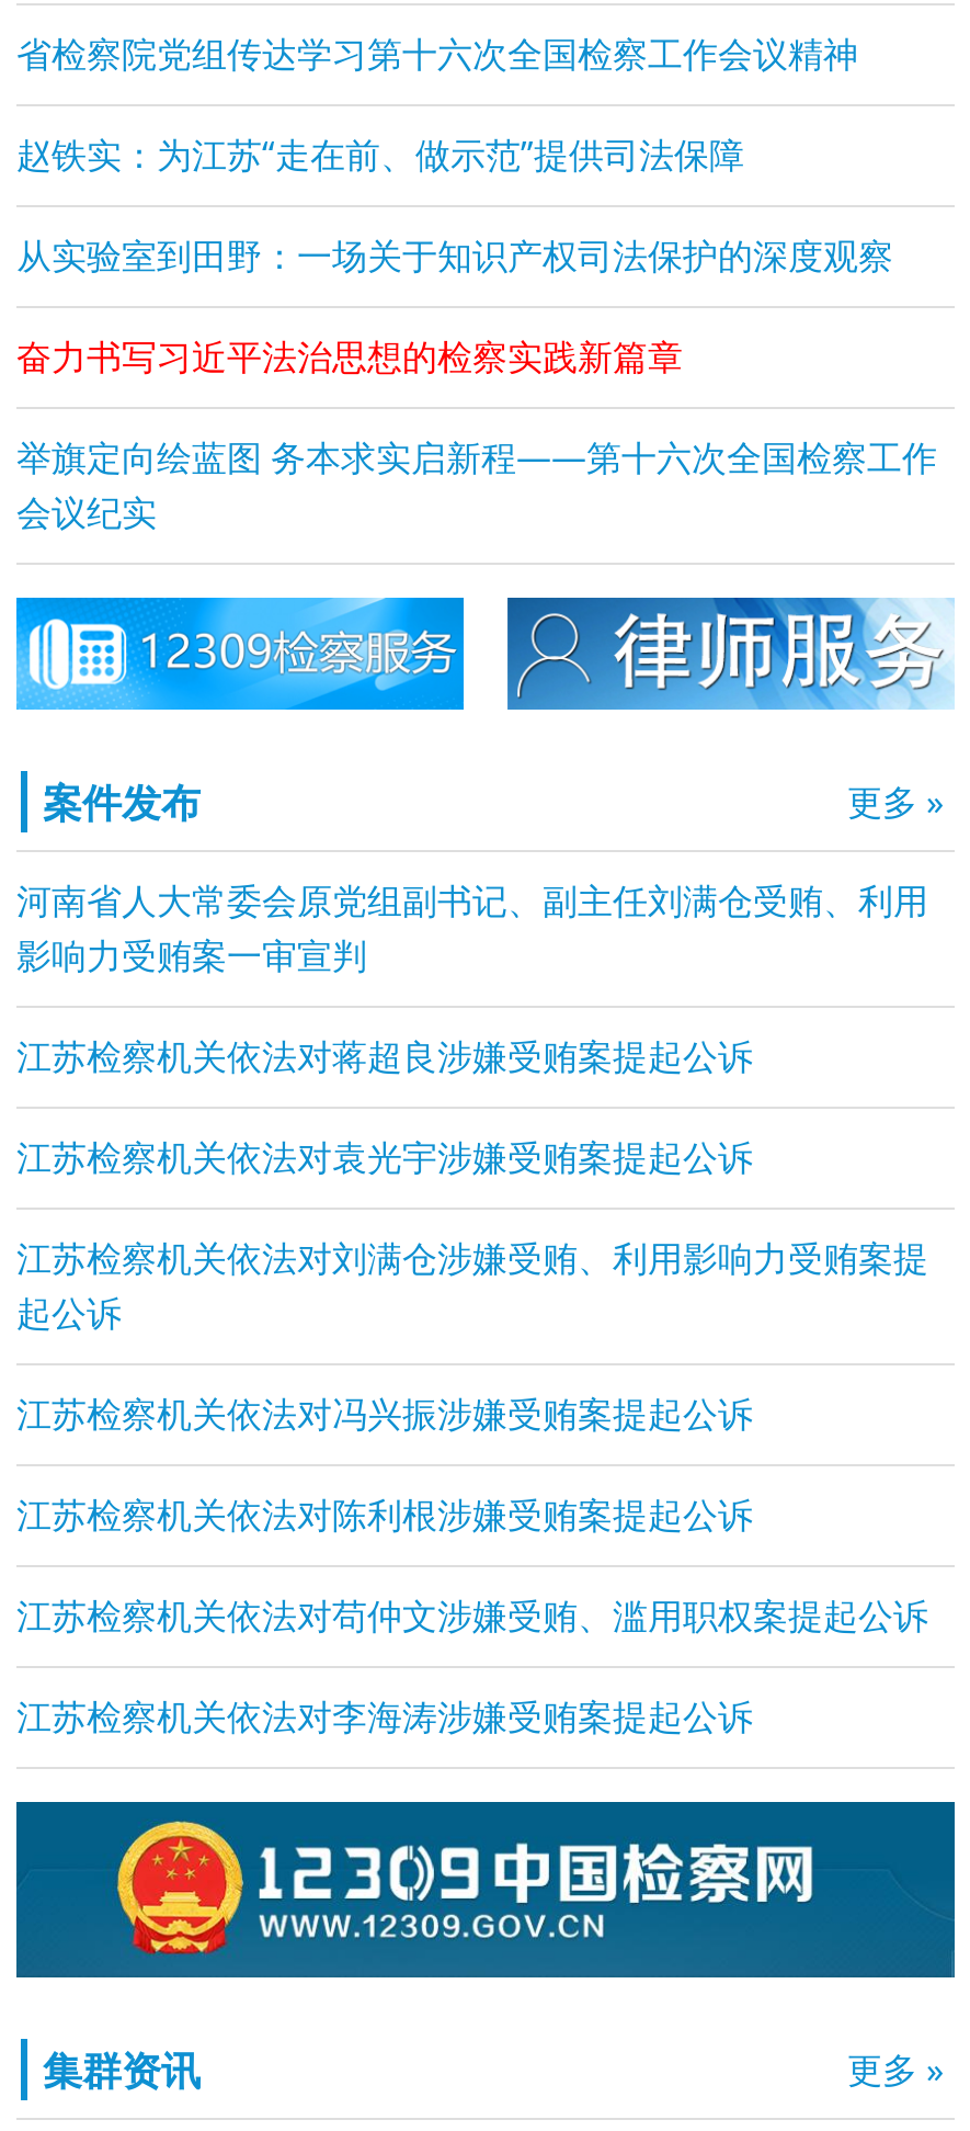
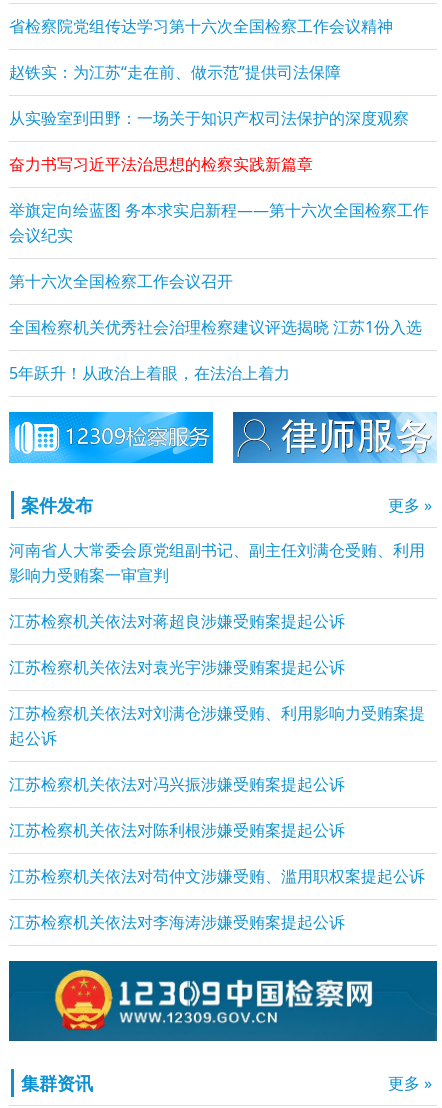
+ 第十六次全国检察工作会议召开
+ 全国检察机关优秀社会治理检察建议评选揭晓 江苏1份入选
+ 5年跃升！从政治上着眼，在法治上着力
